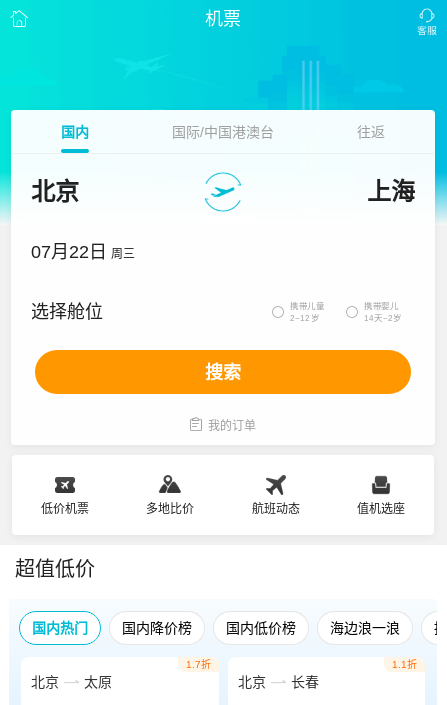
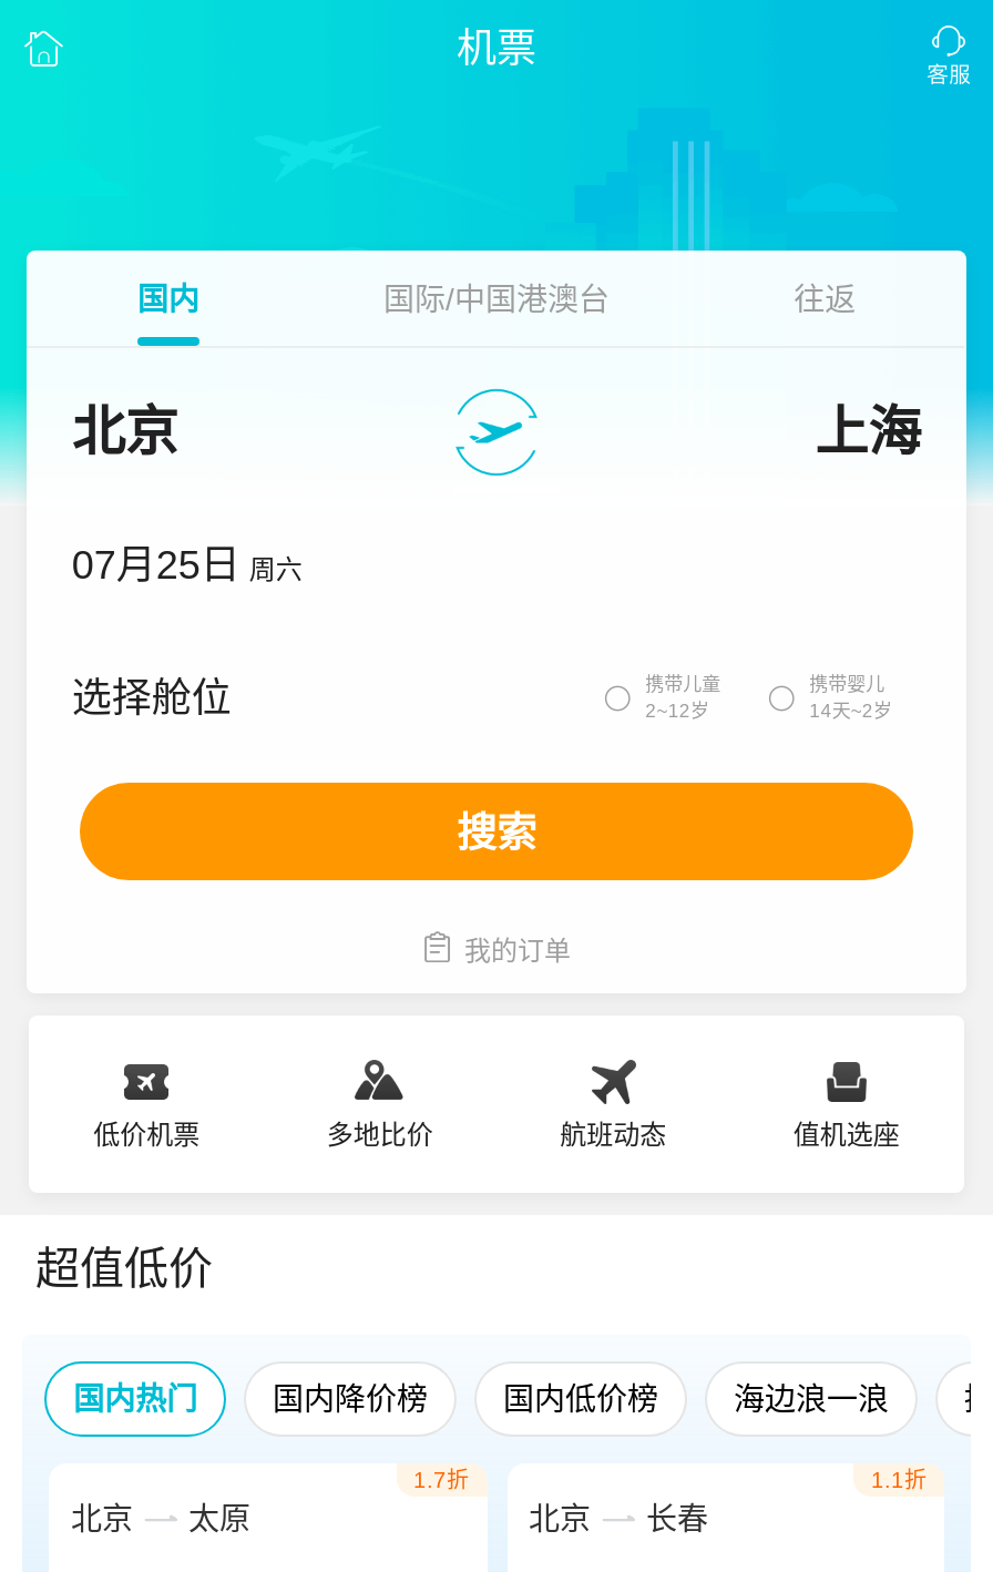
- 07月22日 周三
+ 07月25日 周六
